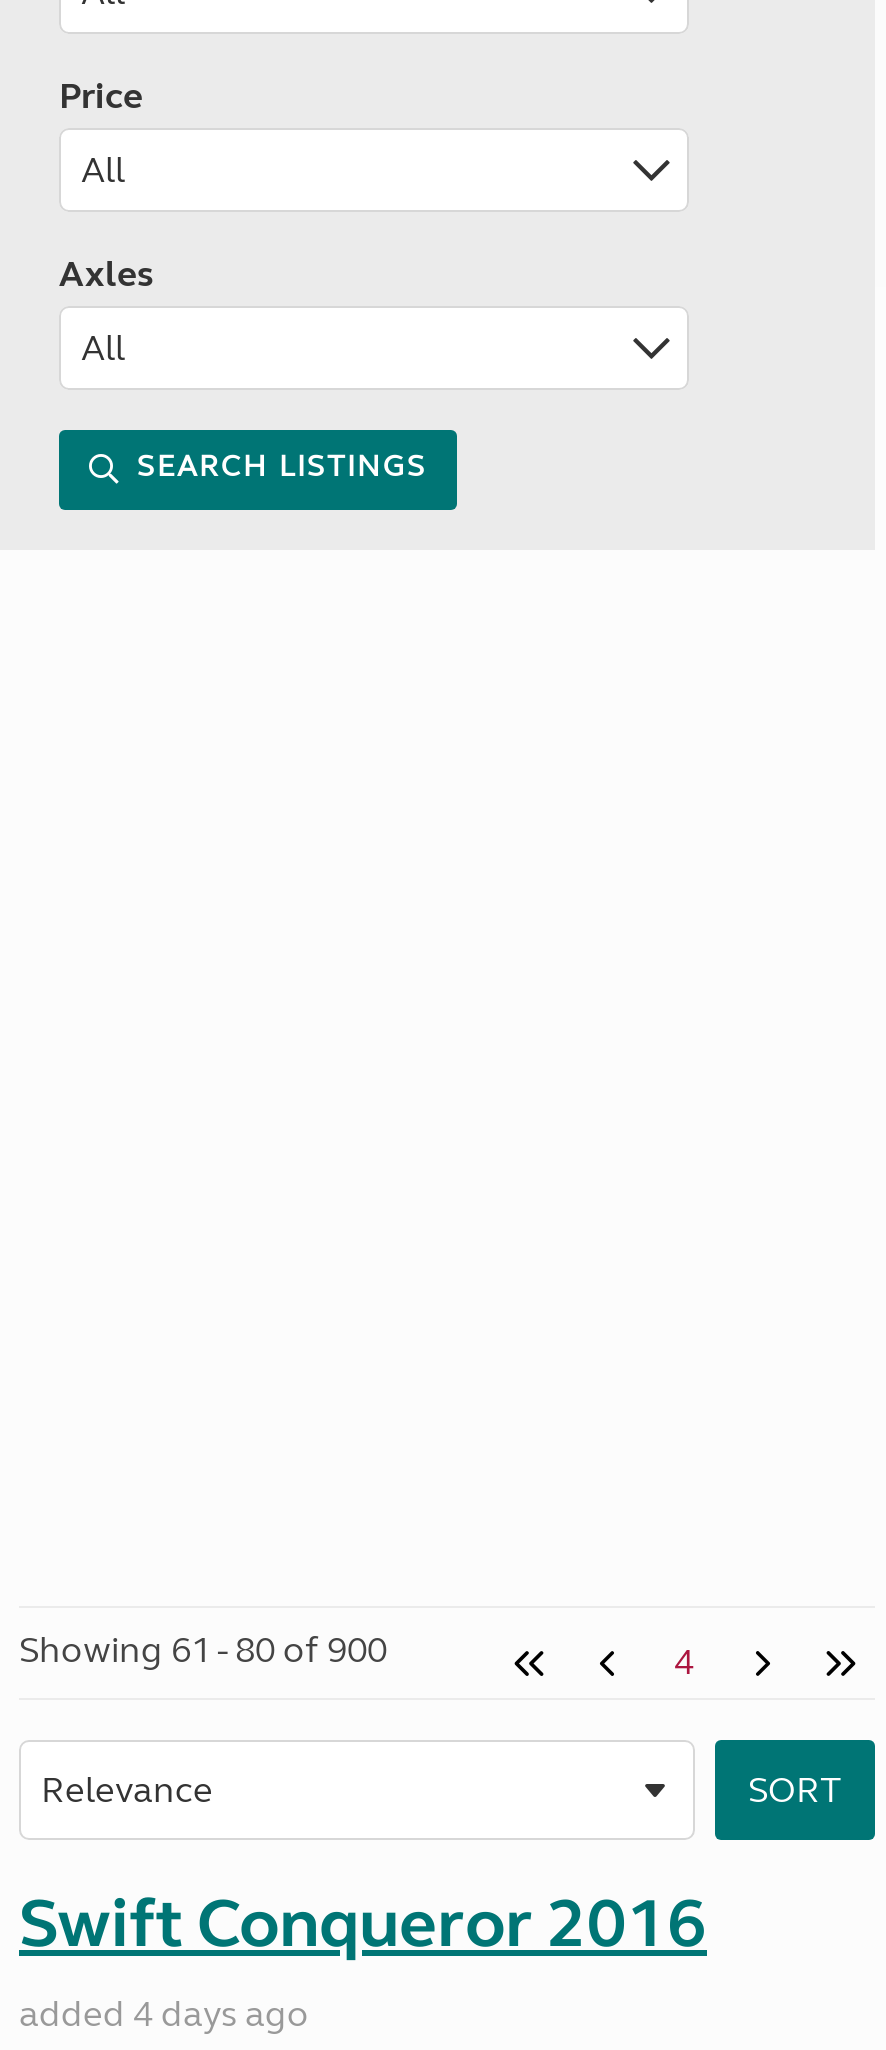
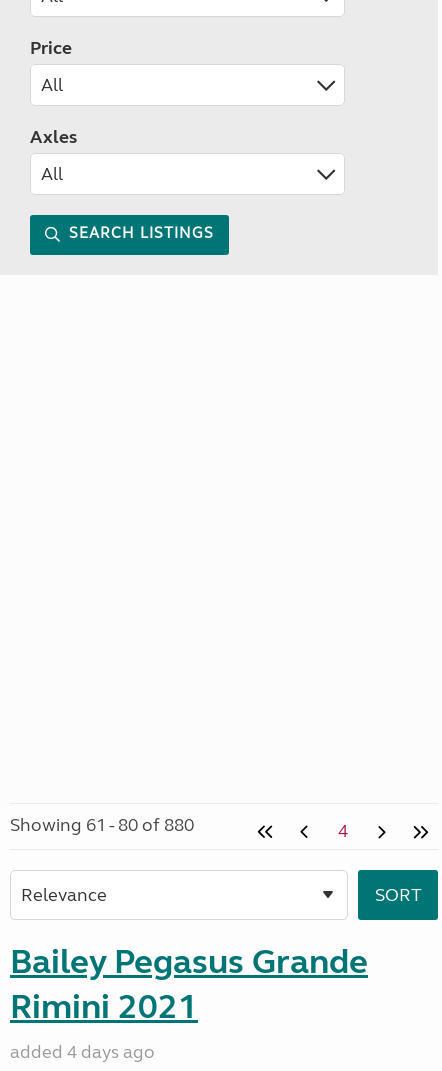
- Showing 61 - 80 of 900
+ Showing 61 - 80 of 880

- Swift Conqueror 2016
+ Bailey Pegasus Grande
+ Rimini 2021
